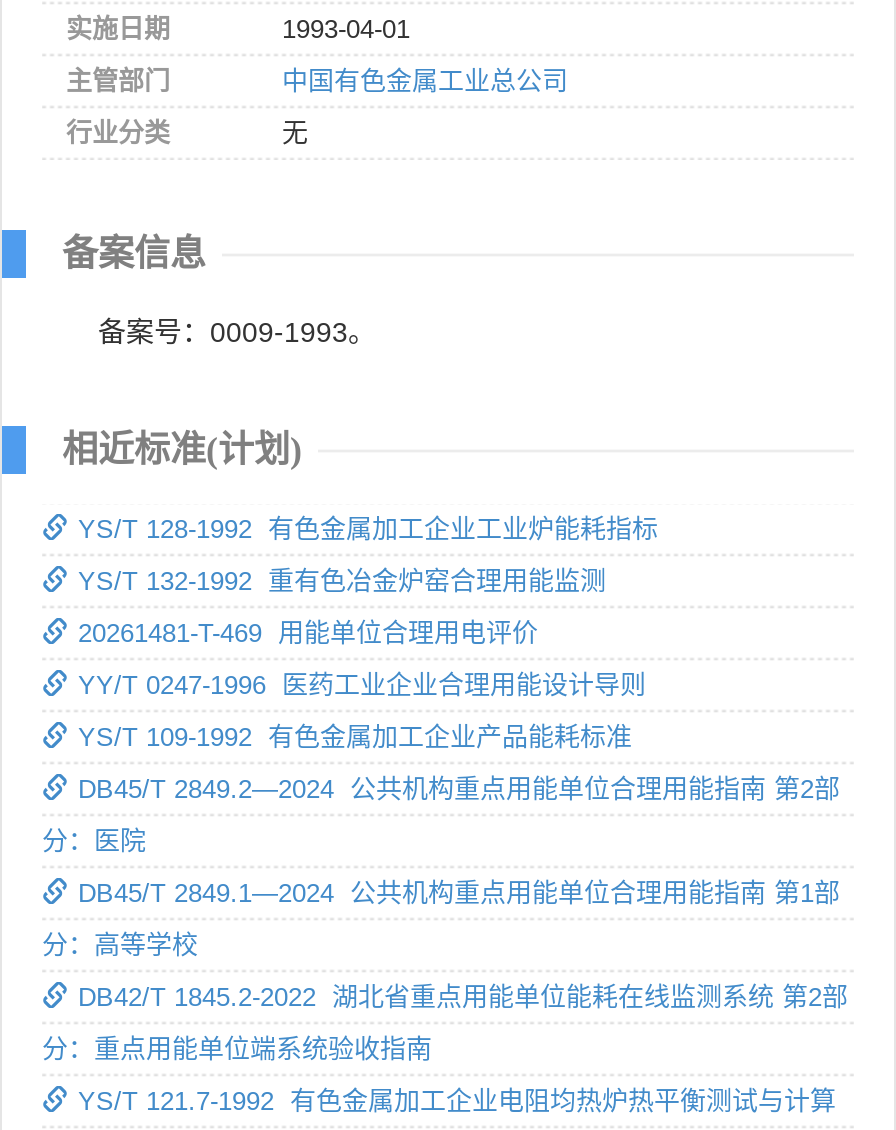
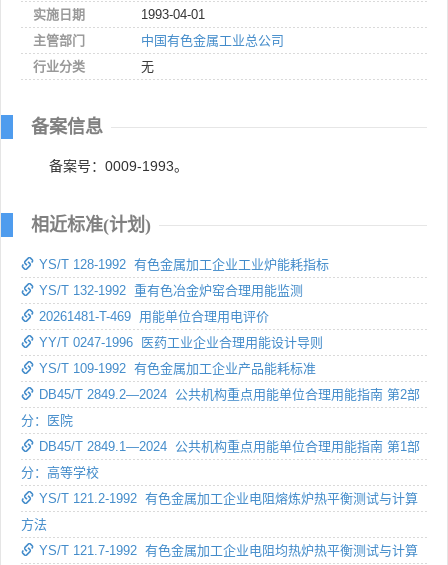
- DB42/T 1845.2-2022 湖北省重点用能单位能耗在线监测系统 第2部
+ YS/T 121.2-1992 有色金属加工企业电阻熔炼炉热平衡测试与计算

- 分：重点用能单位端系统验收指南
+ 方法
